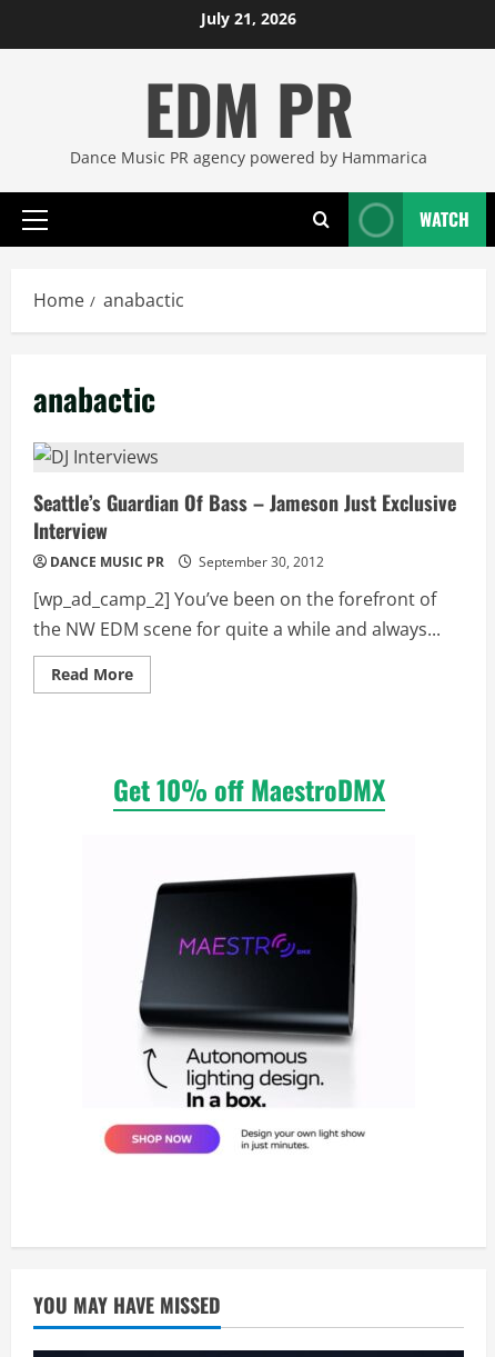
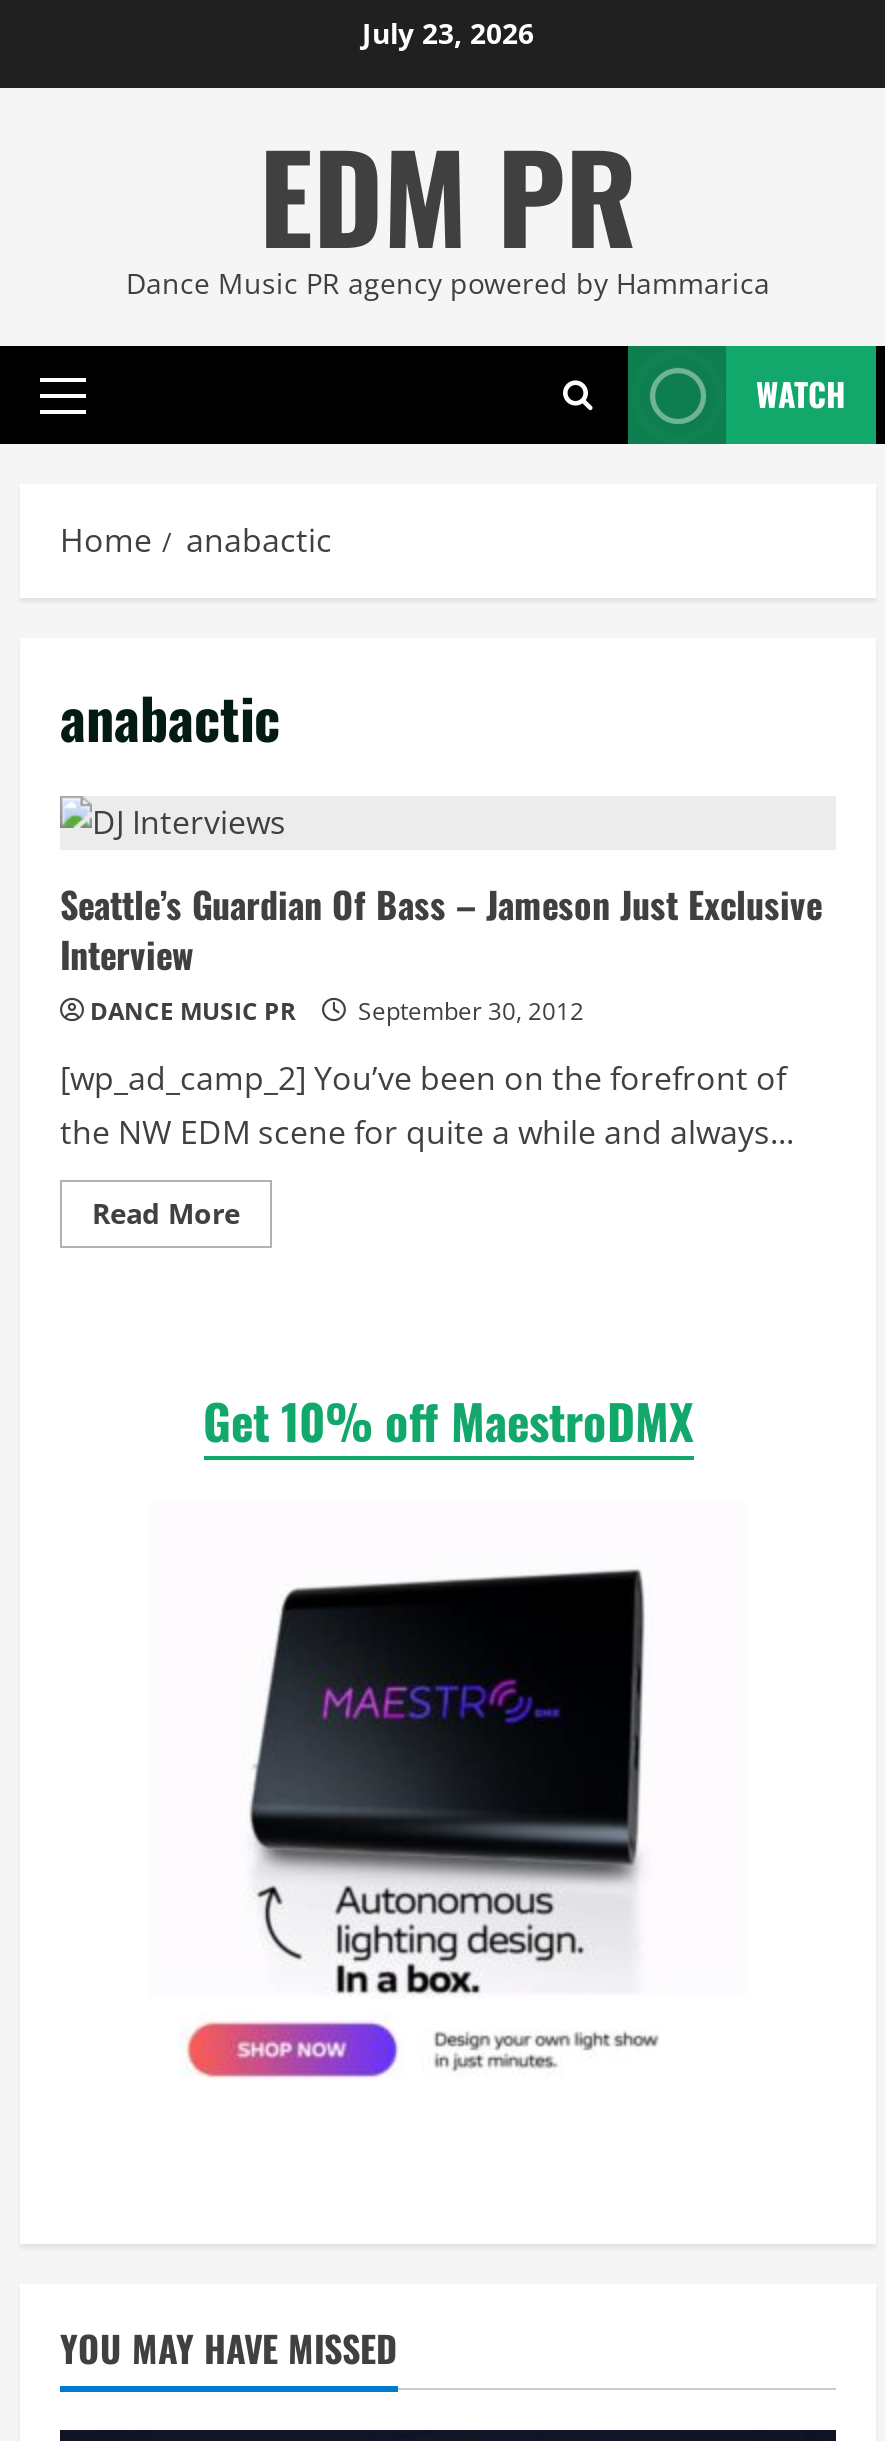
- July 21, 2026
+ July 23, 2026
